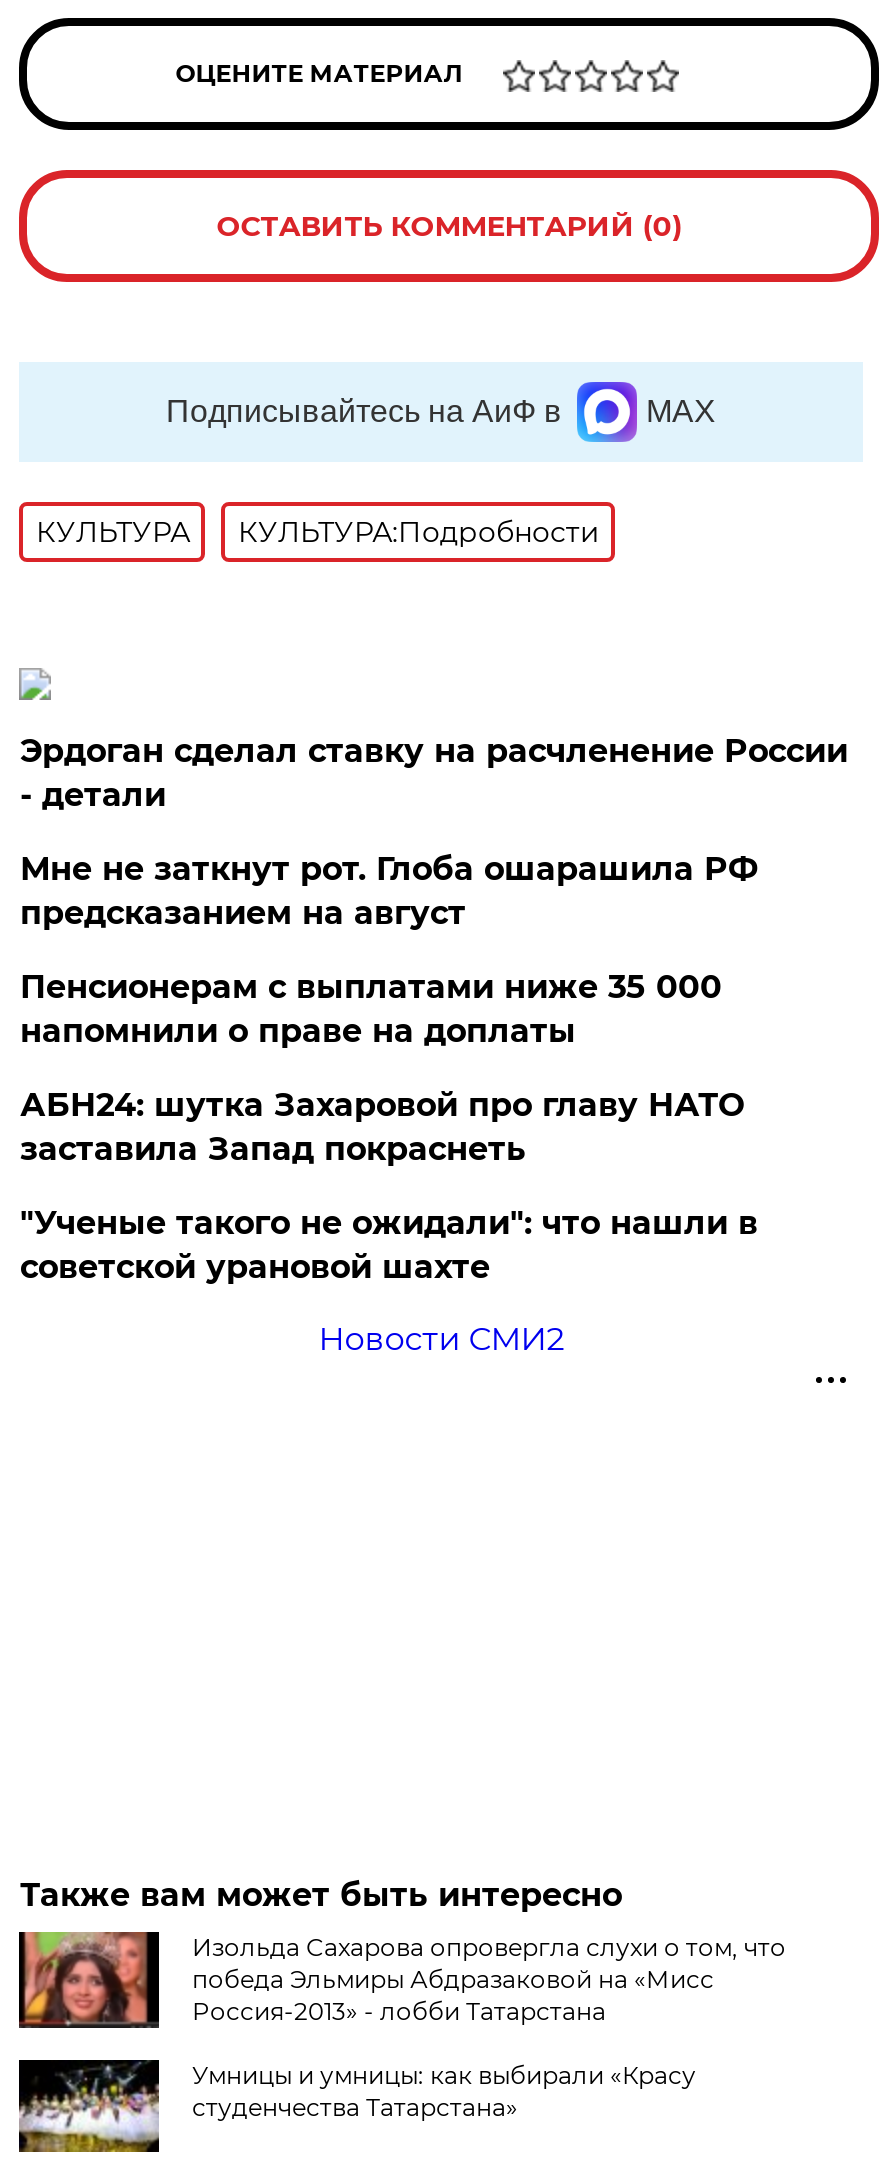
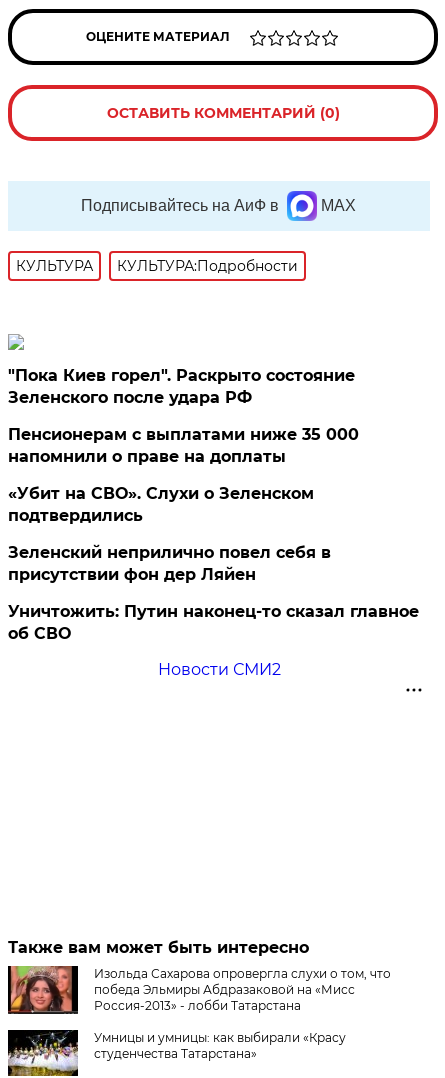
- Эрдоган сделал ставку на расчленение России
- - детали
- Мне не заткнут рот. Глоба ошарашила РФ
- предсказанием на август
+ "Пока Киев горел". Раскрыто состояние
+ Зеленского после удара РФ

moved up: Пенсионерам с выплатами ниже 35 000 | напомнили о праве на доплаты

- АБН24: шутка Захаровой про главу НАТО
- заставила Запад покраснеть
- "Ученые такого не ожидали": что нашли в
- советской урановой шахте
+ «Убит на СВО». Слухи о Зеленском
+ подтвердились
+ Зеленский неприлично повел cебя в
+ присутствии фон дер Ляйен
+ Уничтожить: Путин наконец-то сказал главное
+ об СВО
